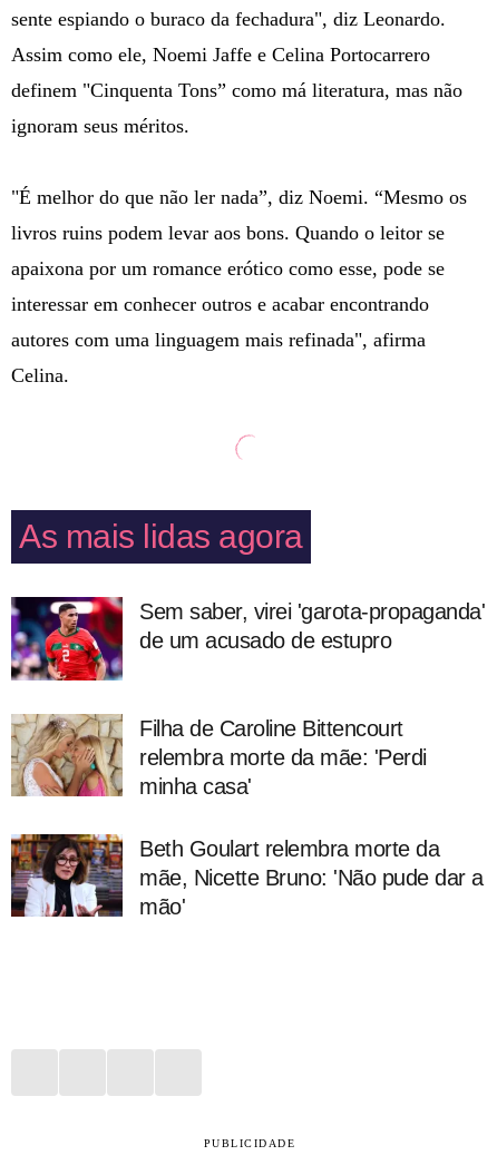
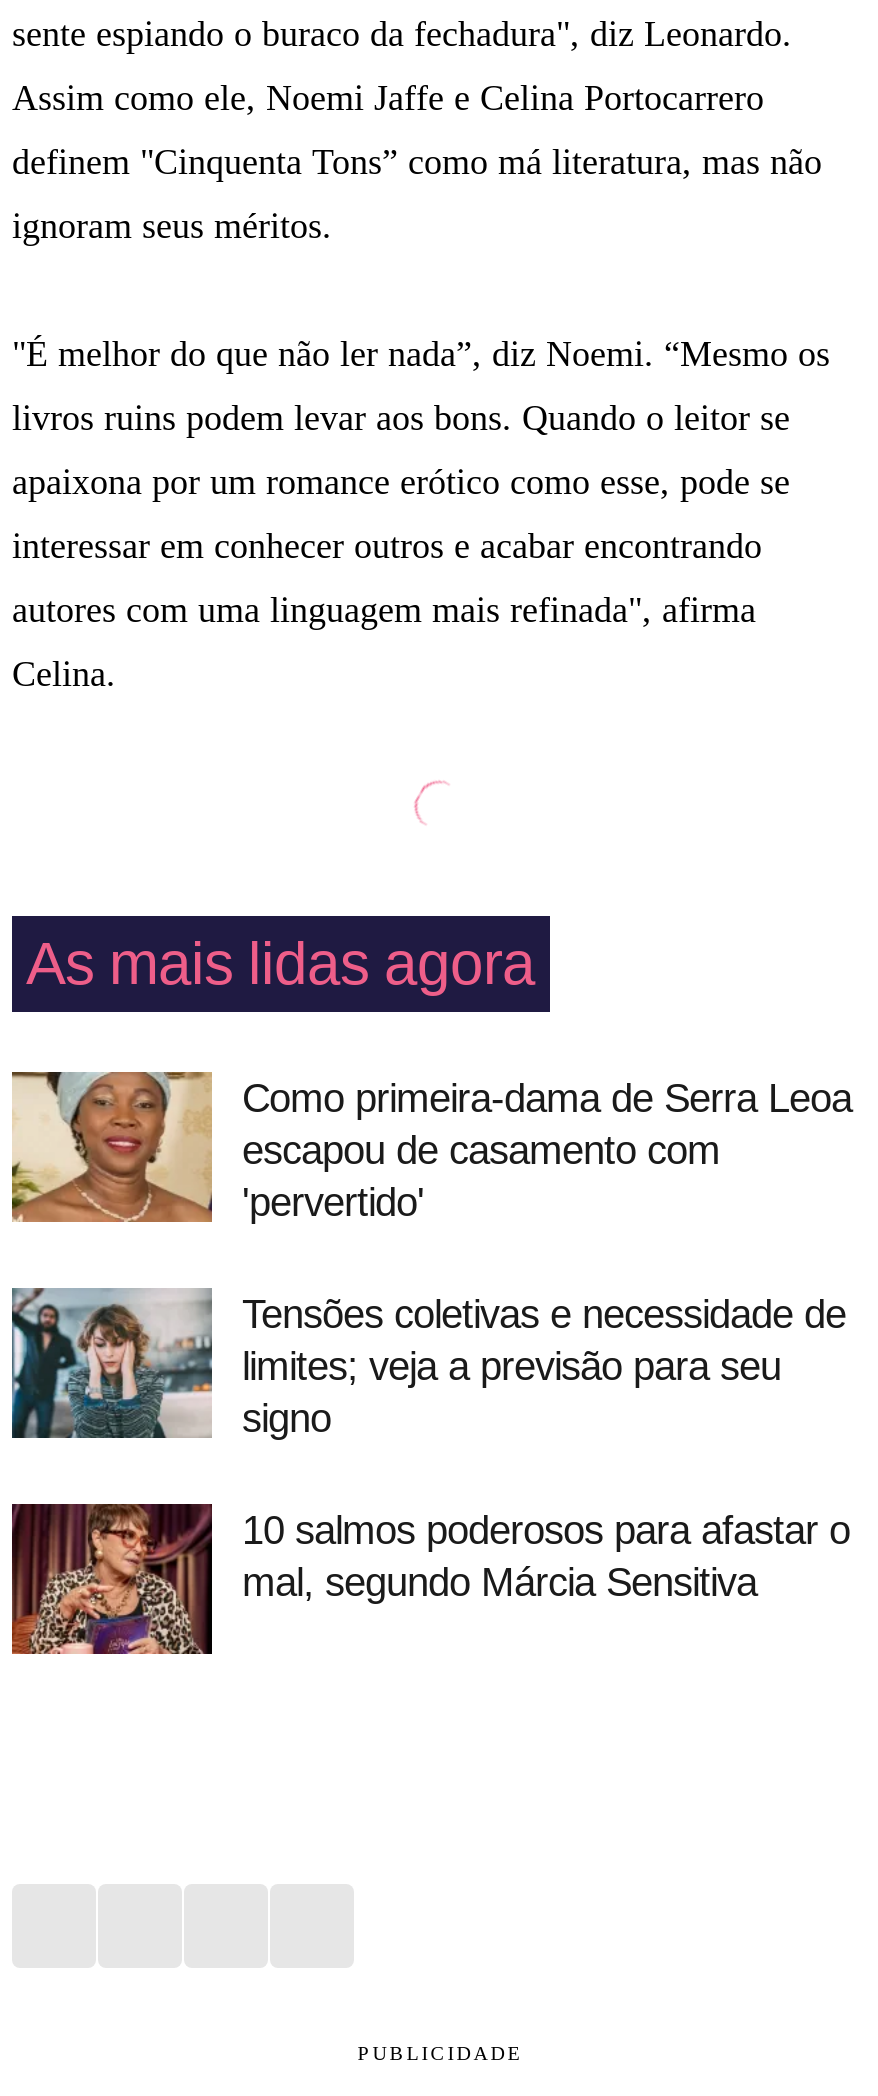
- [image]
- Sem saber, virei 'garota-propaganda'
- de um acusado de estupro
+ [image]
+ Como primeira-dama de Serra Leoa
+ escapou de casamento com
+ 'pervertido'

- [image]
- Filha de Caroline Bittencourt
- relembra morte da mãe: 'Perdi
- minha casa'
+ [image]
+ Tensões coletivas e necessidade de
+ limites; veja a previsão para seu
+ signo

- [image]
- Beth Goulart relembra morte da
- mãe, Nicette Bruno: 'Não pude dar a
- mão'
+ [image]
+ 10 salmos poderosos para afastar o
+ mal, segundo Márcia Sensitiva
